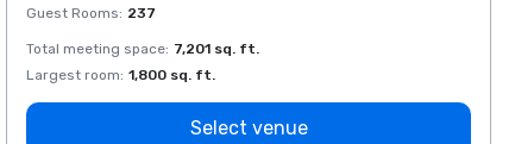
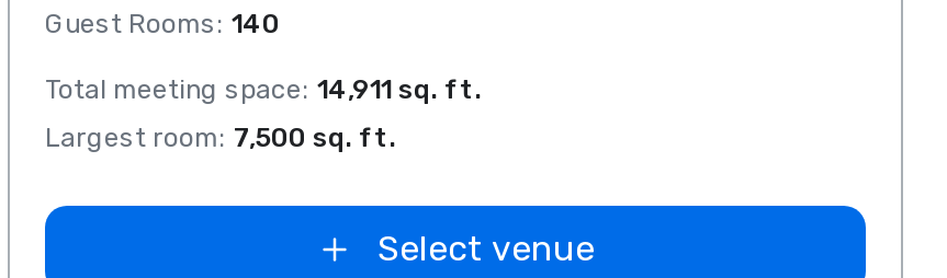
- Guest Rooms: 237
+ Guest Rooms: 140

- Total meeting space: 7,201 sq. ft.
+ Total meeting space: 14,911 sq. ft.

- Largest room: 1,800 sq. ft.
+ Largest room: 7,500 sq. ft.
